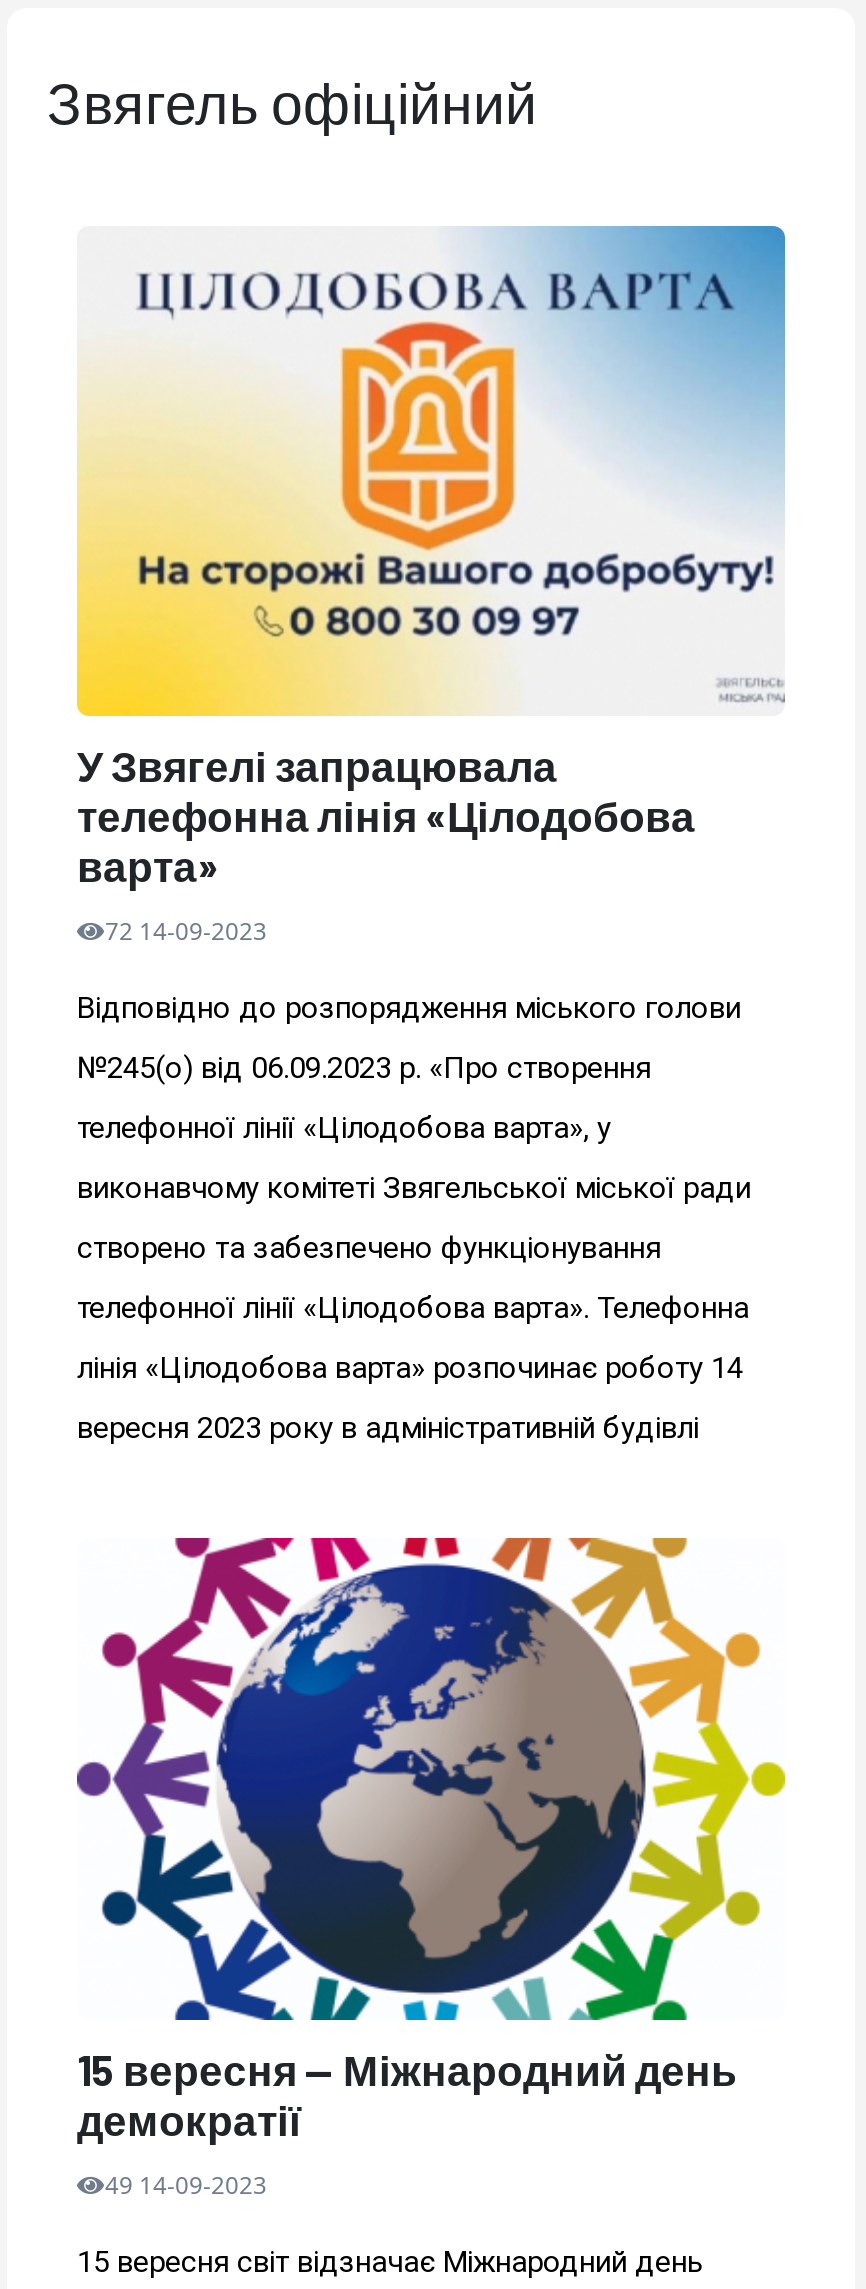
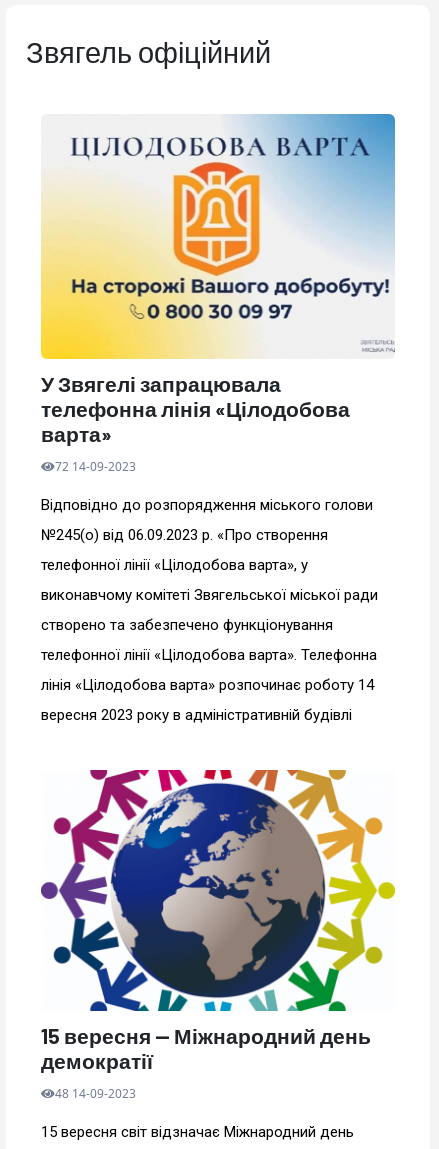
- 49 14-09-2023
+ 48 14-09-2023
